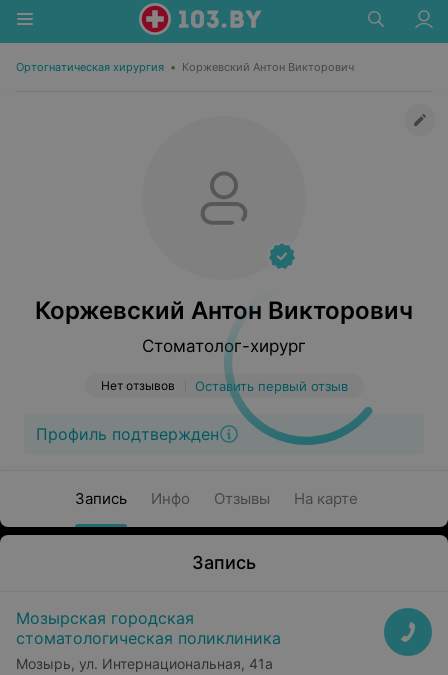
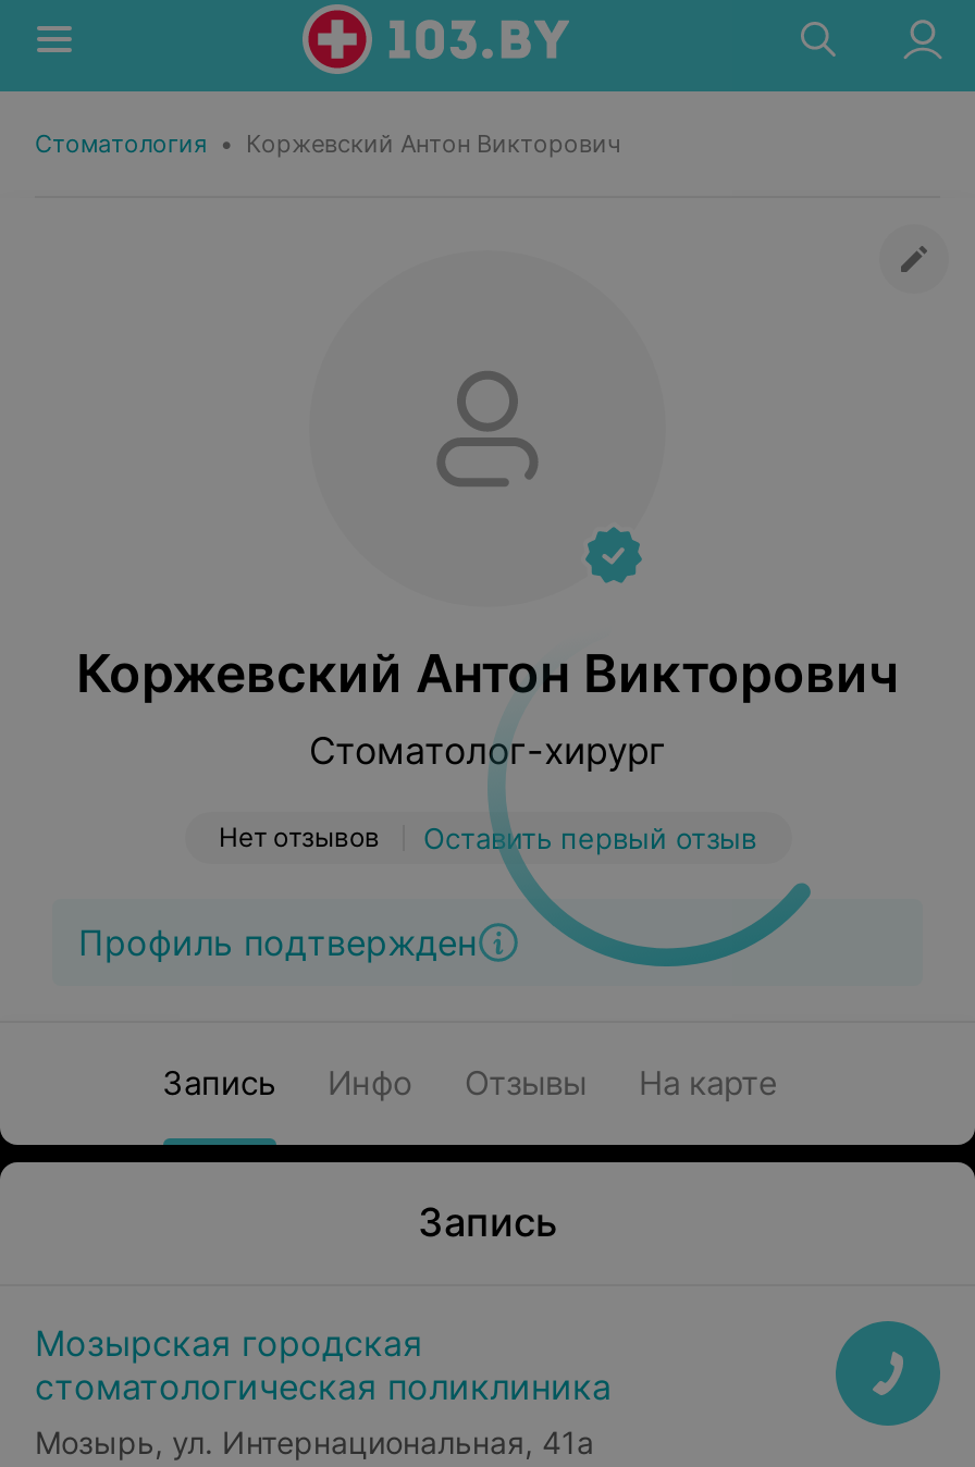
- Ортогнатическая хирургия • Коржевский Антон Викторович
+ Стоматология • Коржевский Антон Викторович
